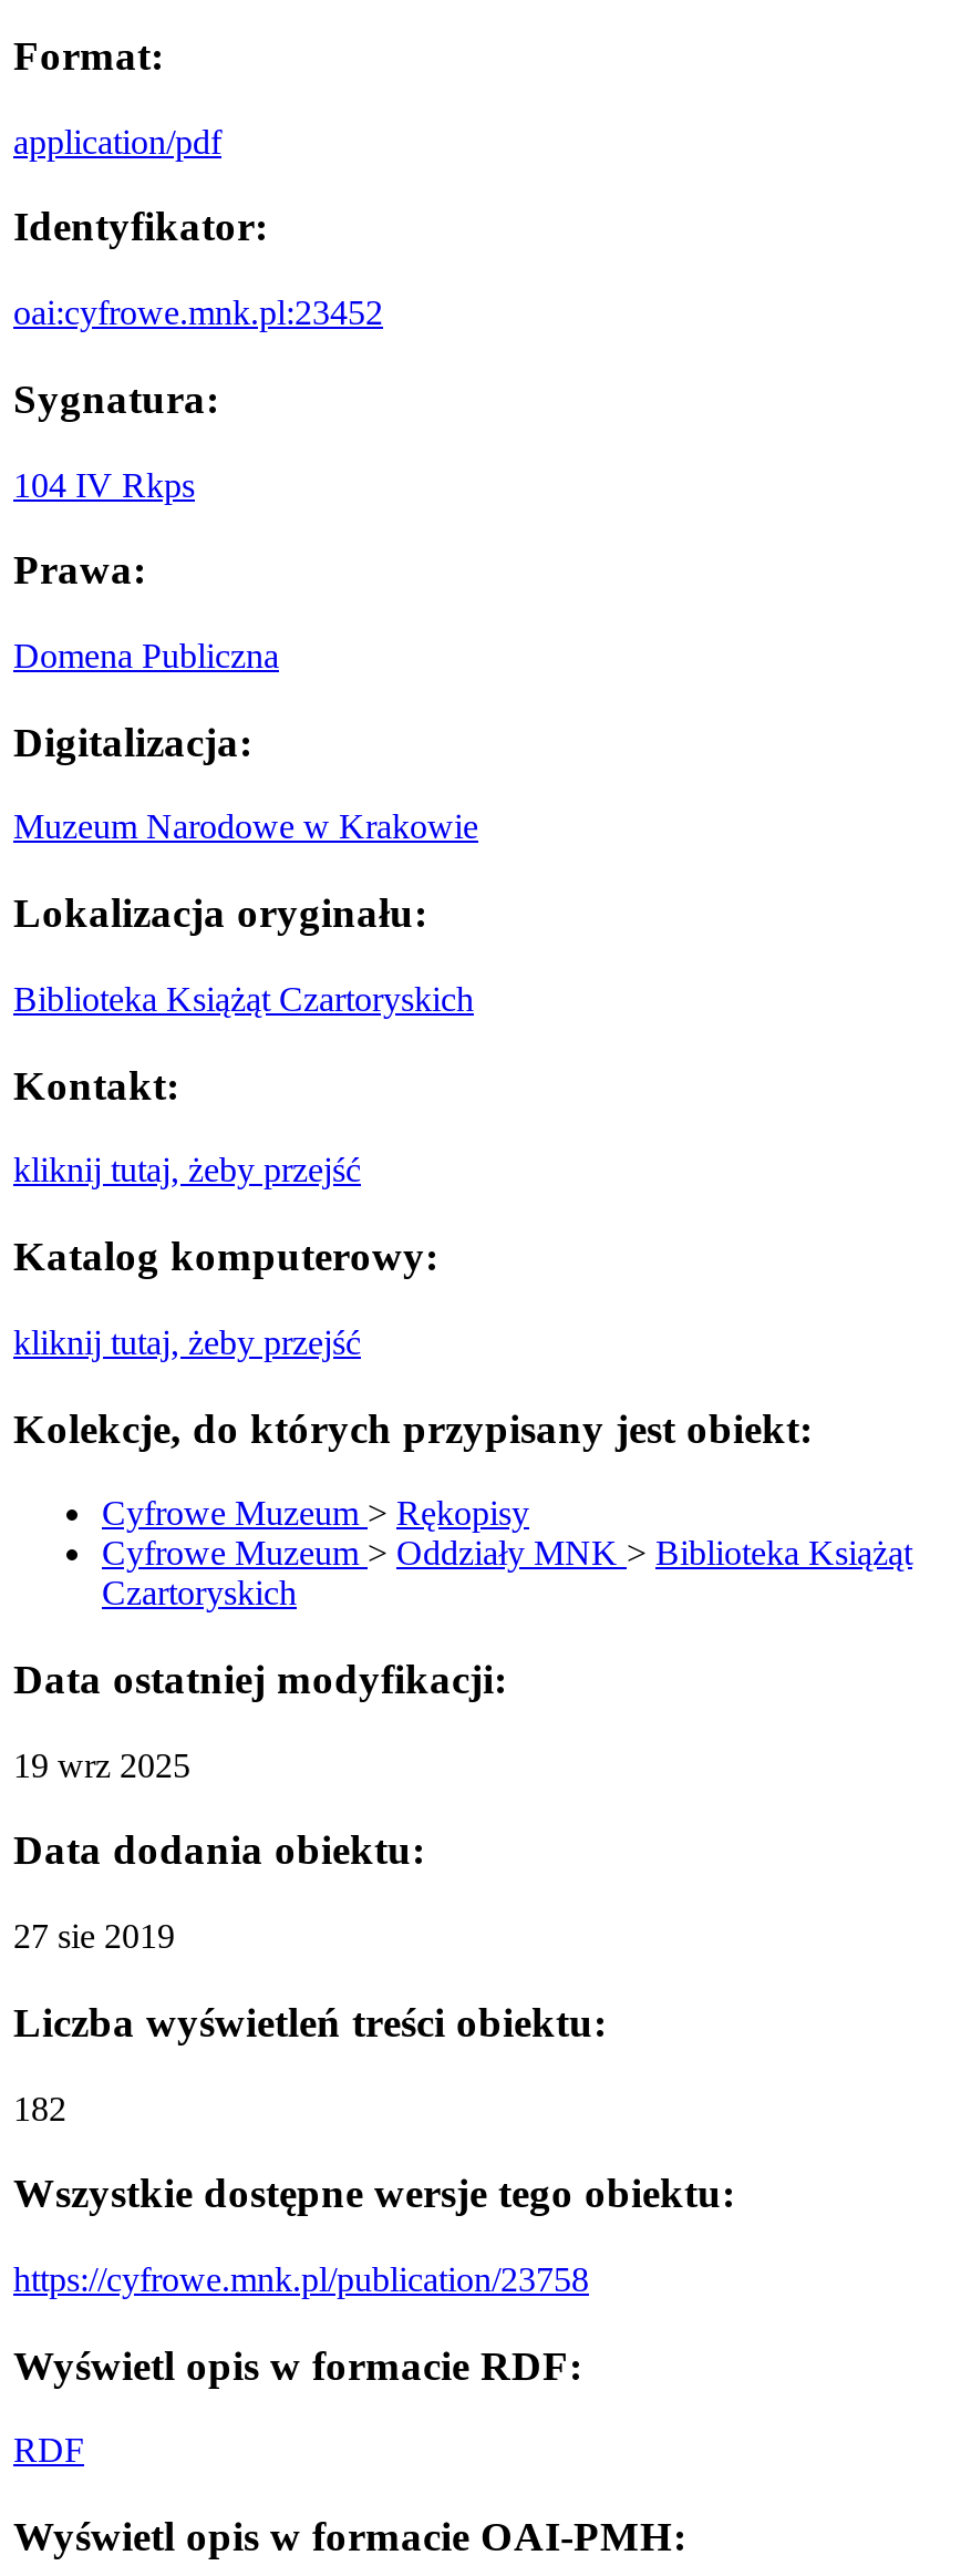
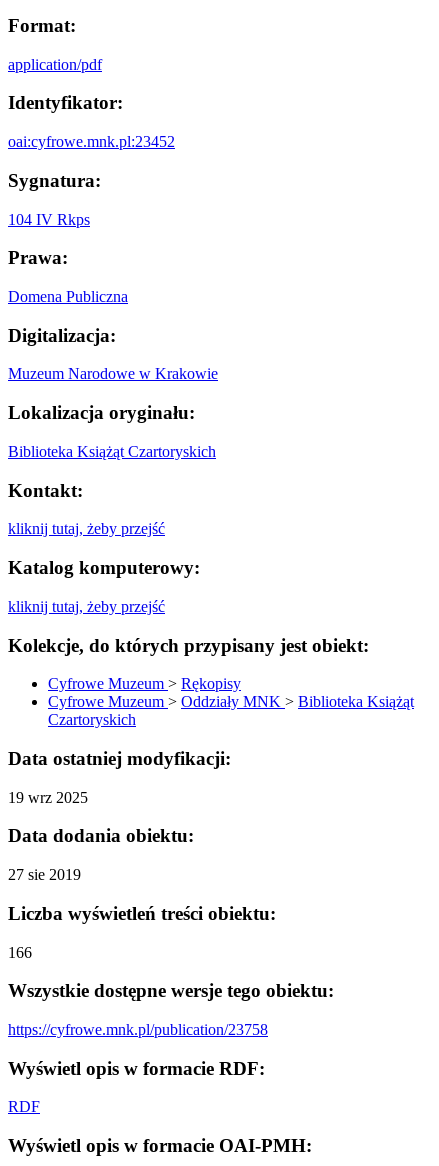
- 182
+ 166
